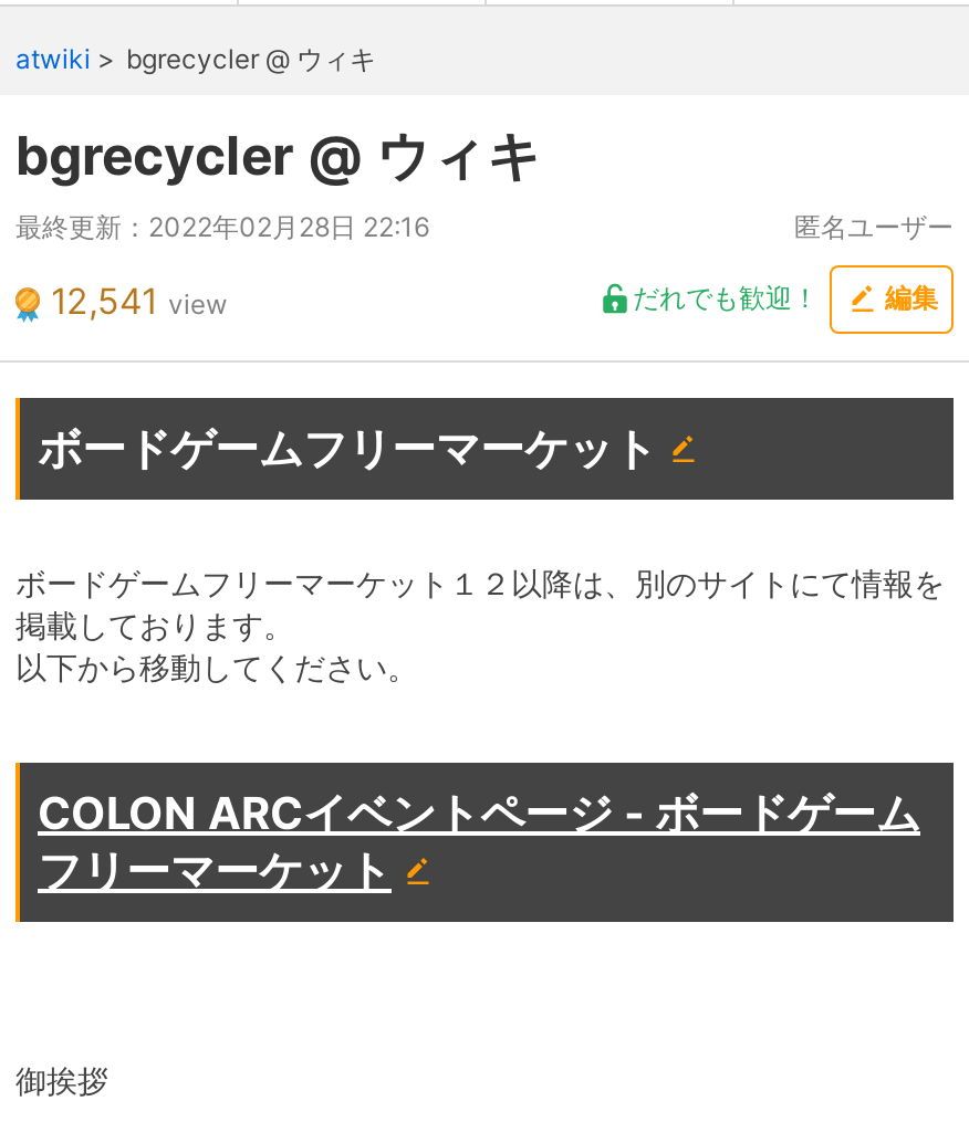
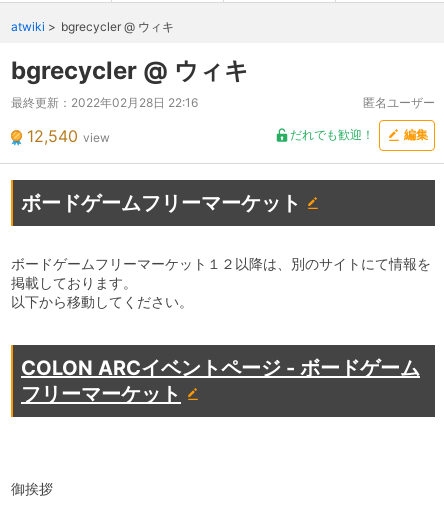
- 12,541 view
+ 12,540 view
